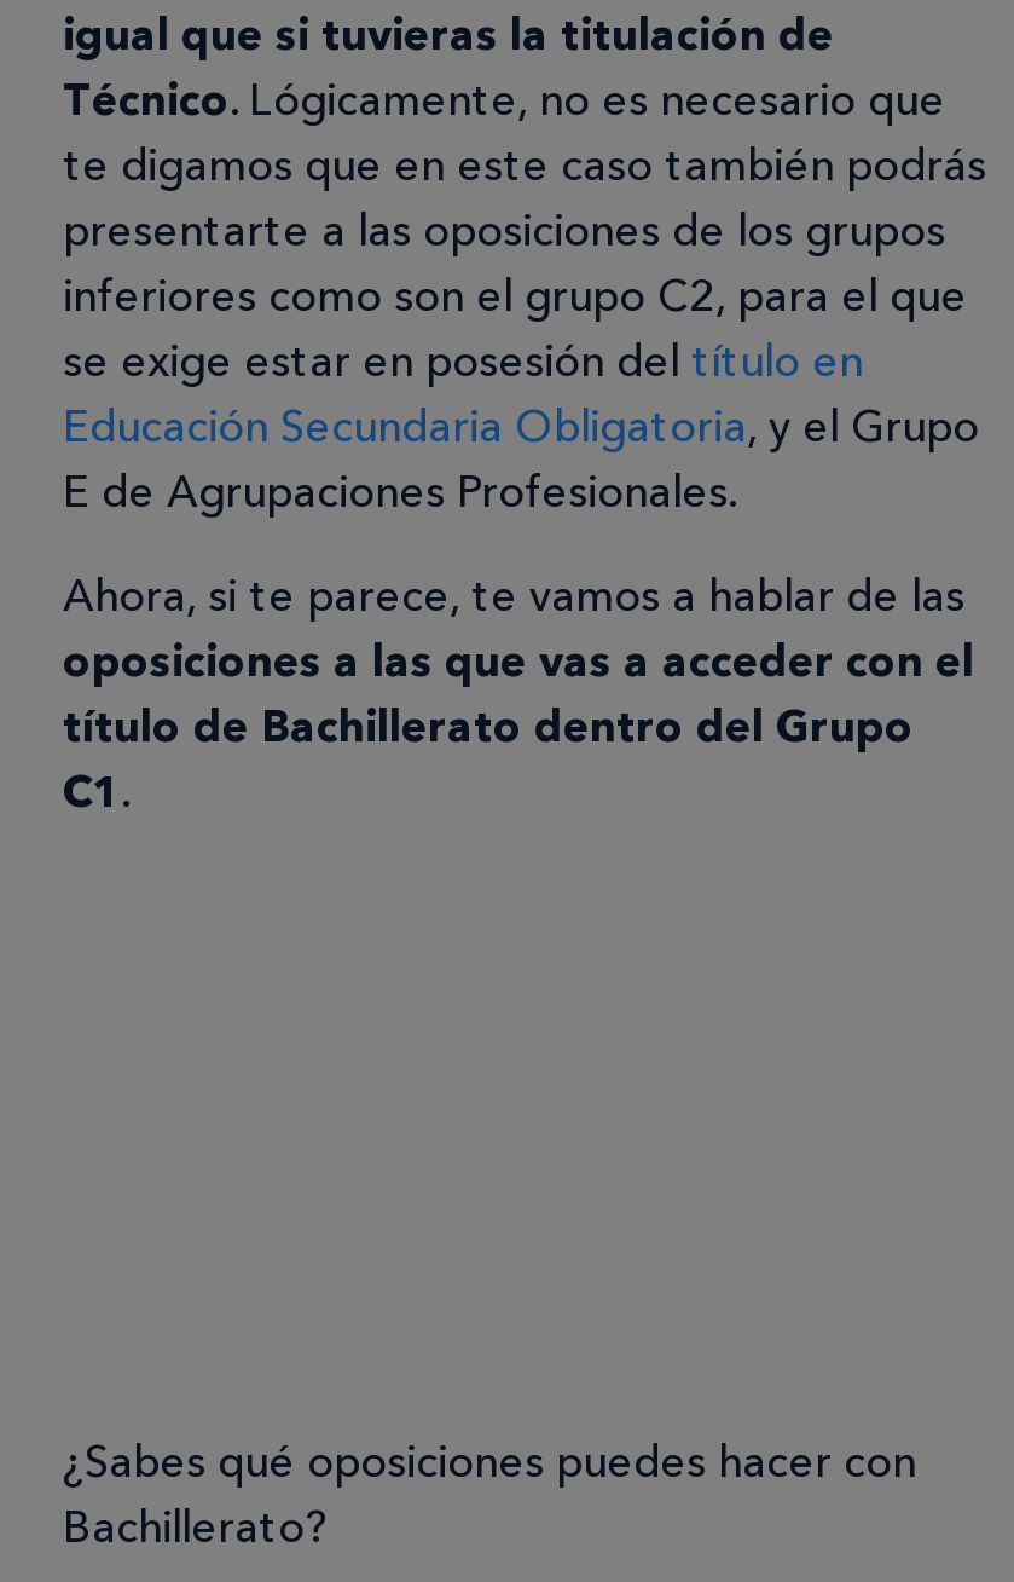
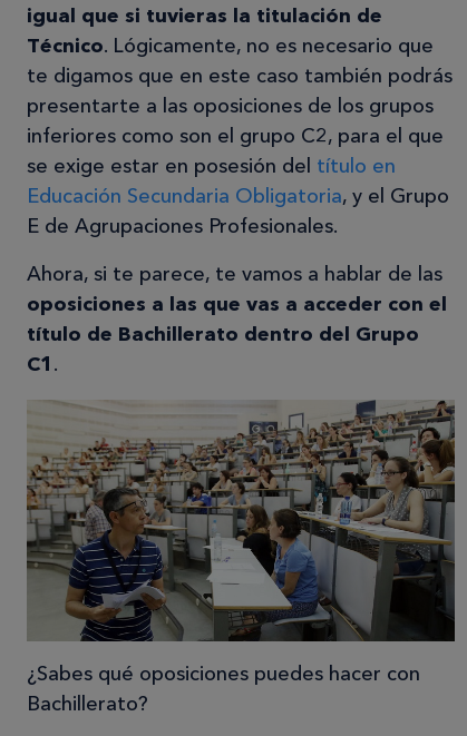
+ [image]
